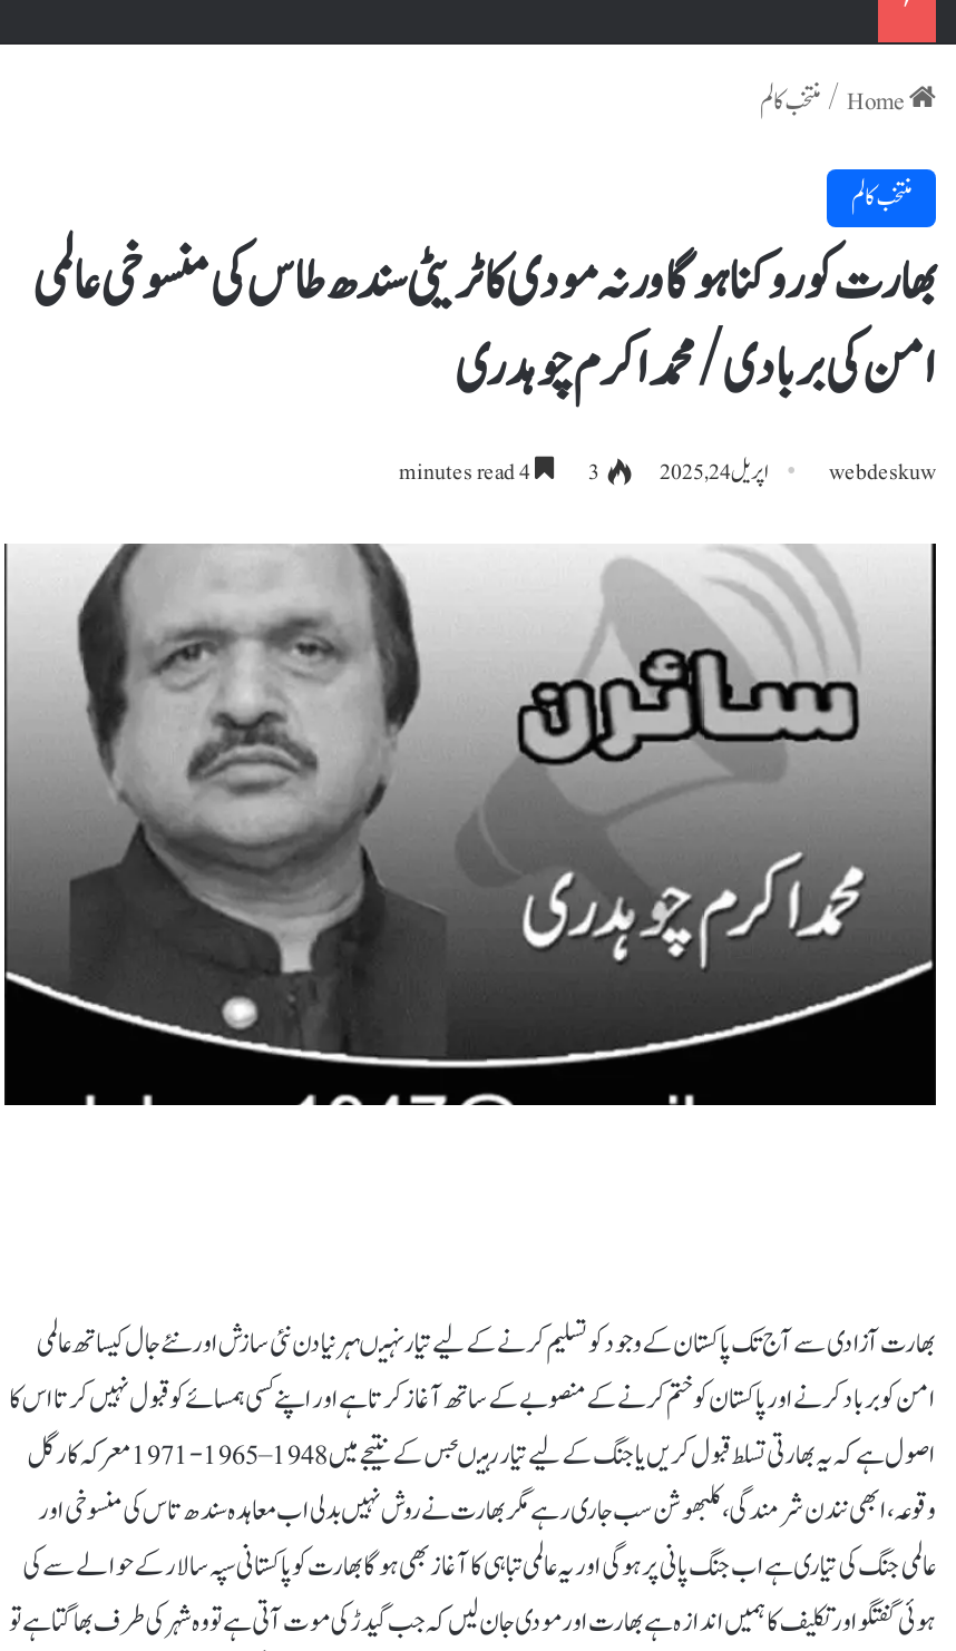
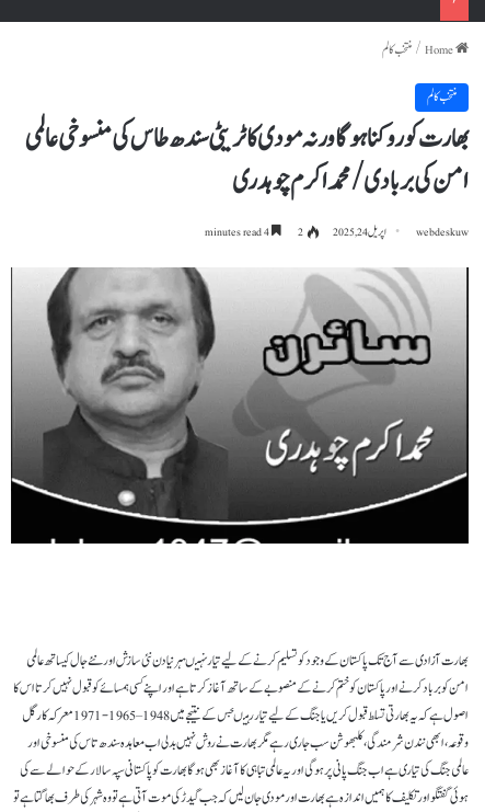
- 3
+ 2
